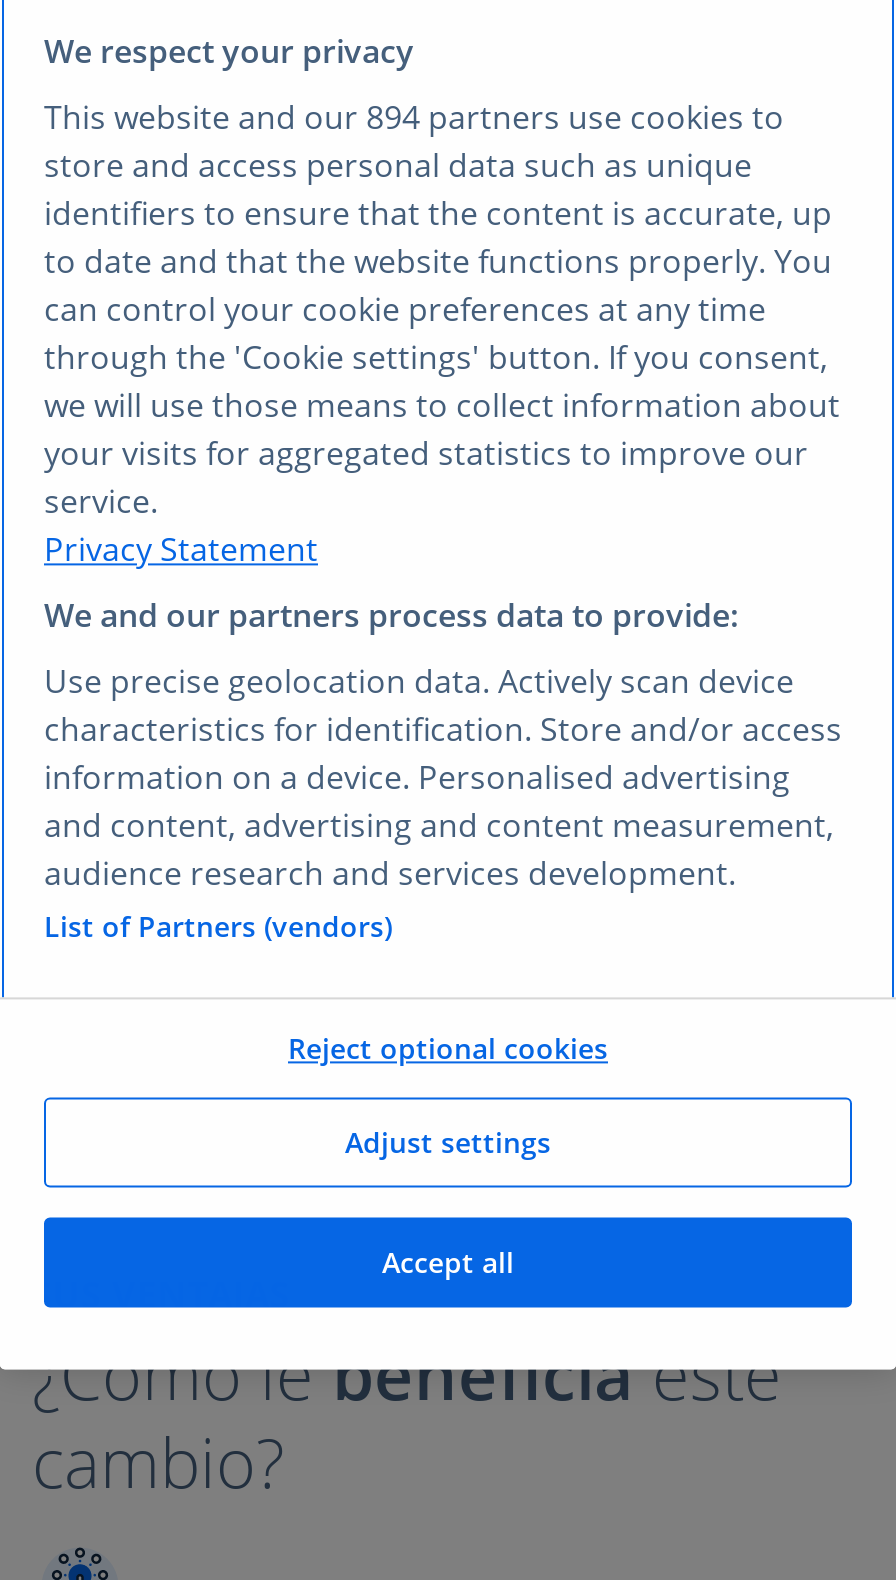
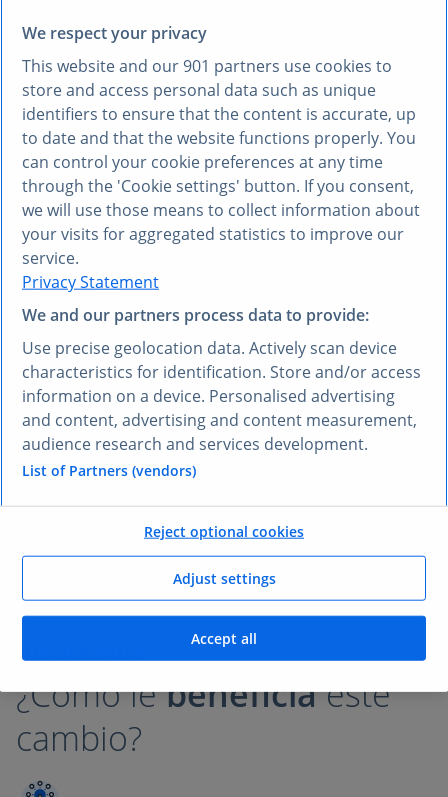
- This website and our 894 partners use cookies to
+ This website and our 901 partners use cookies to
